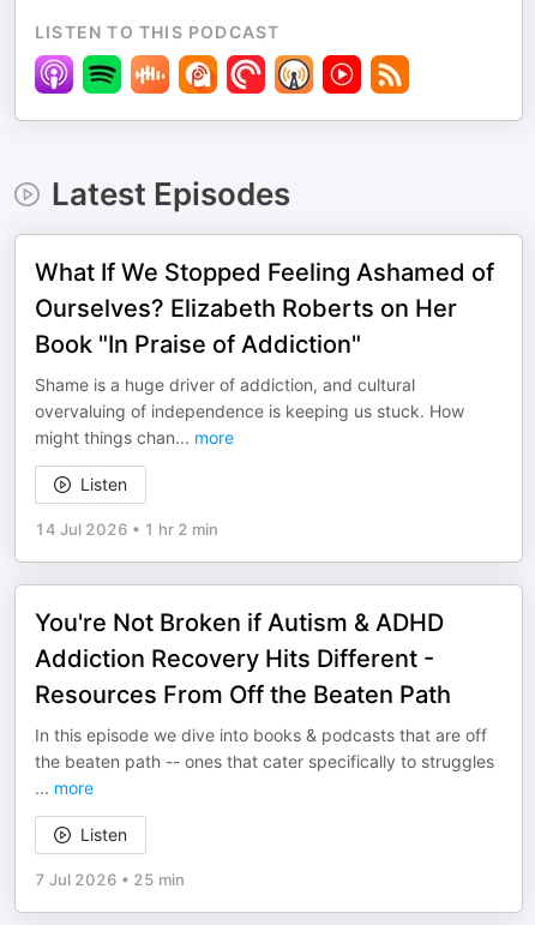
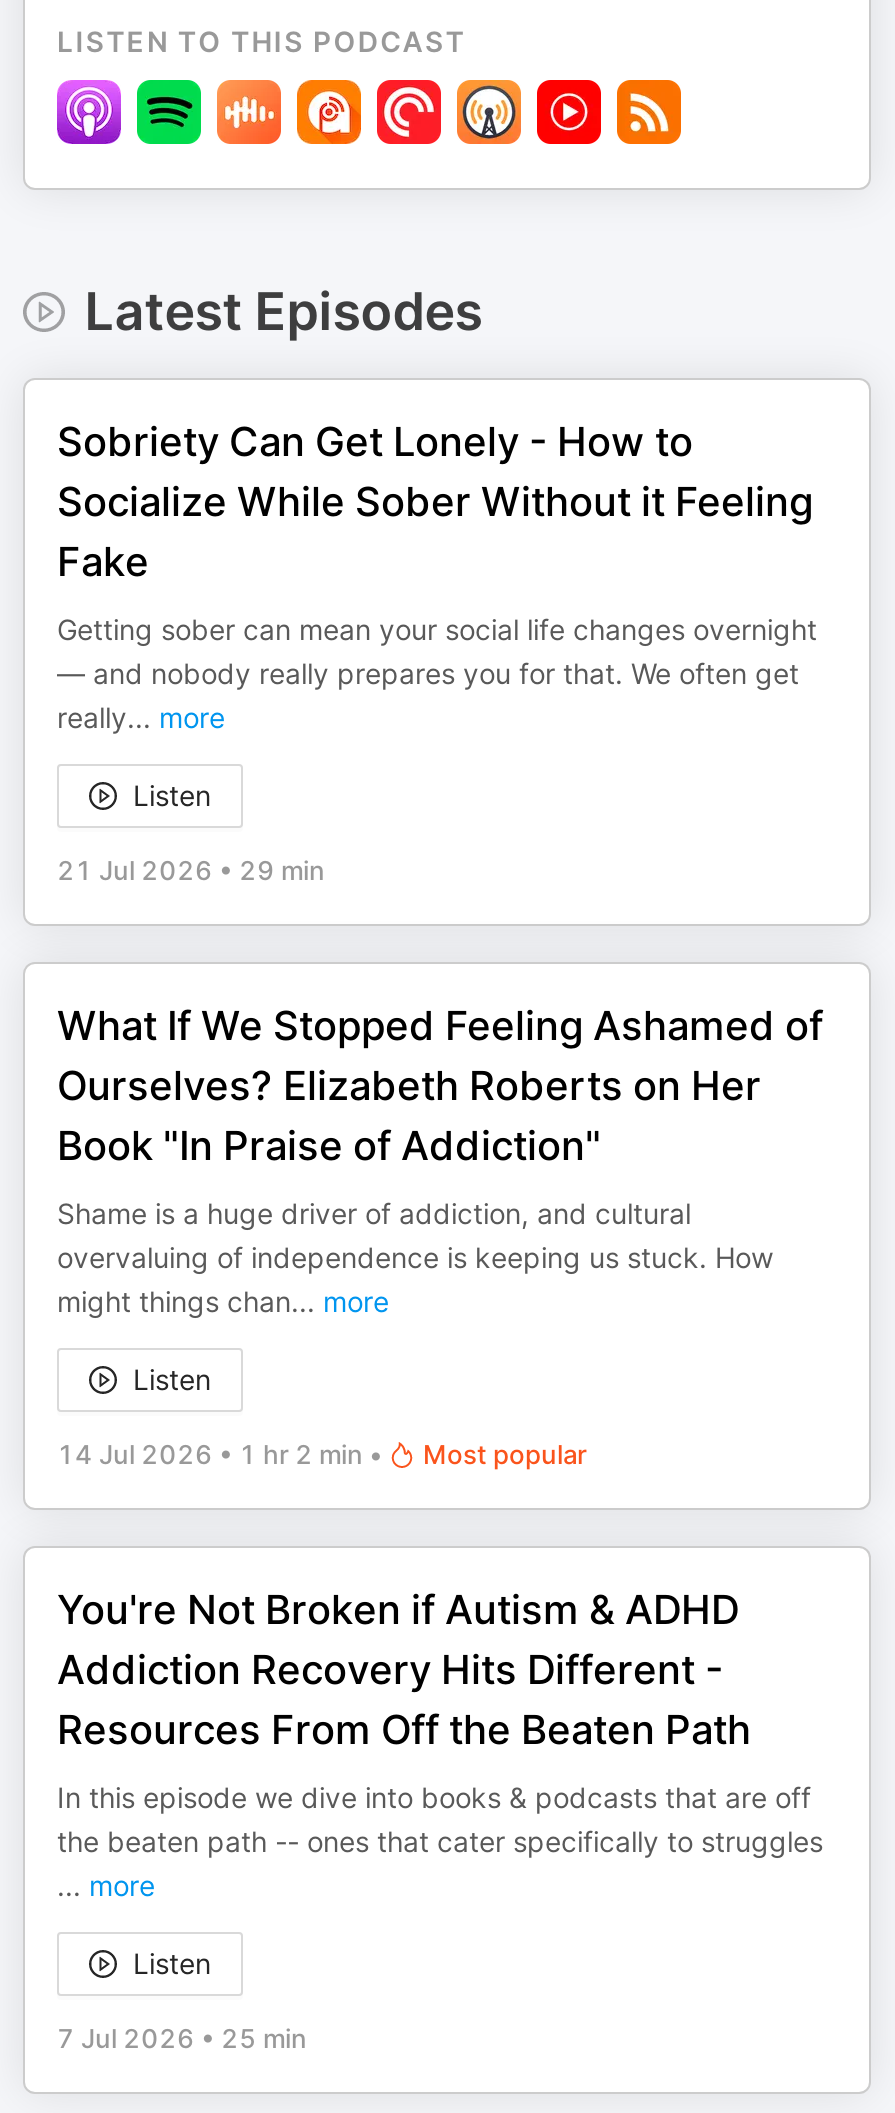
+ Sobriety Can Get Lonely - How to
+ Socialize While Sober Without it Feeling
+ Fake
+ Getting sober can mean your social life changes overnight
+ — and nobody really prepares you for that. We often get
+ really... more
+ Listen
+ 21 Jul 2026 • 29 min

- 14 Jul 2026 • 1 hr 2 min
+ 14 Jul 2026 • 1 hr 2 min •
+ Most popular
